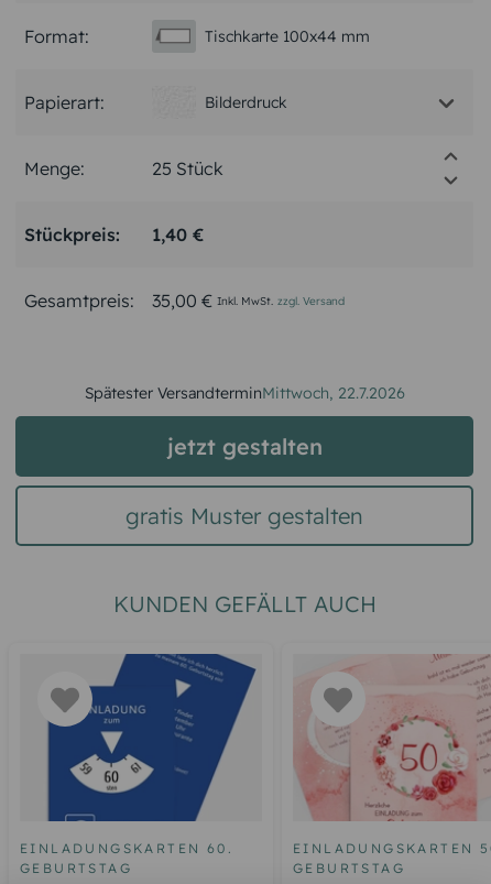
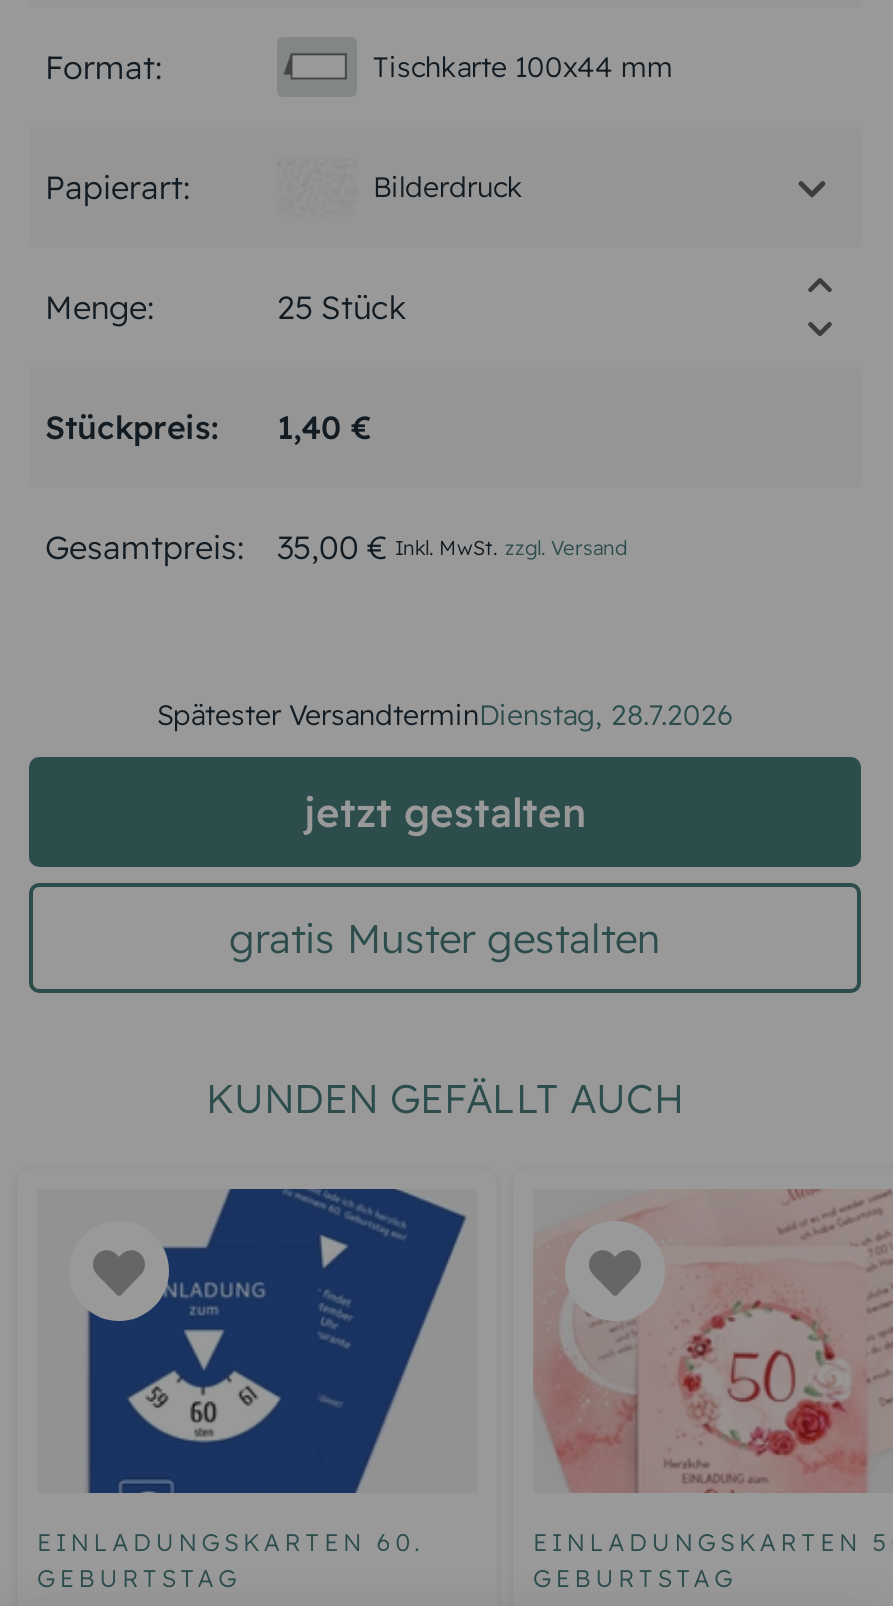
- Spätester VersandterminMittwoch, 22.7.2026
+ Spätester VersandterminDienstag, 28.7.2026
